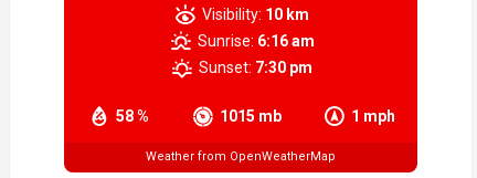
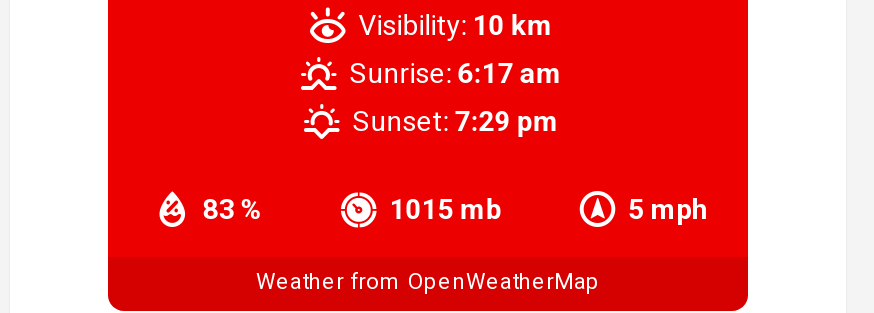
- Sunrise: 6:16 am
+ Sunrise: 6:17 am

- Sunset: 7:30 pm
+ Sunset: 7:29 pm

- 58 %
+ 83 %

- 1 mph
+ 5 mph
